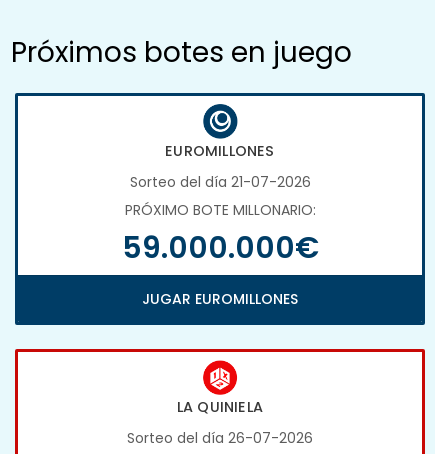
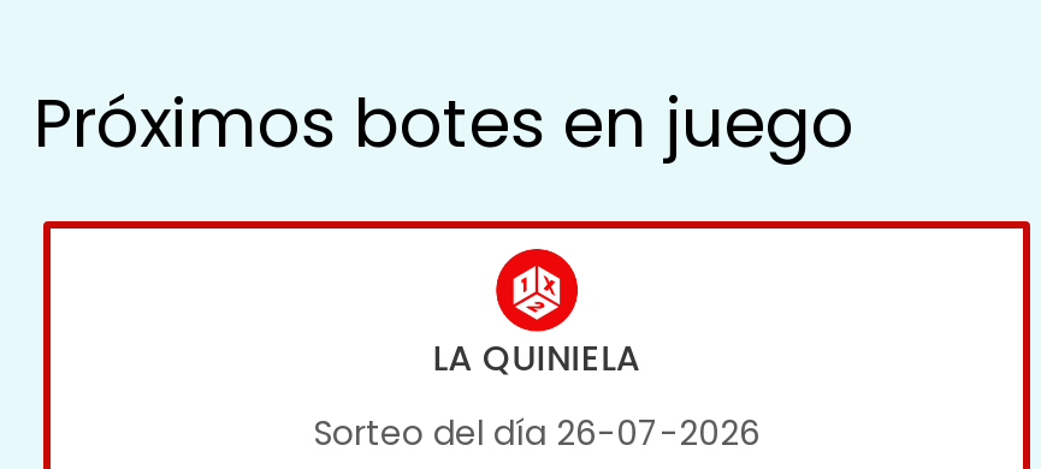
- [image]
- EUROMILLONES
- Sorteo del día 21-07-2026
- PRÓXIMO BOTE MILLONARIO:
- 59.000.000€
- JUGAR EUROMILLONES
